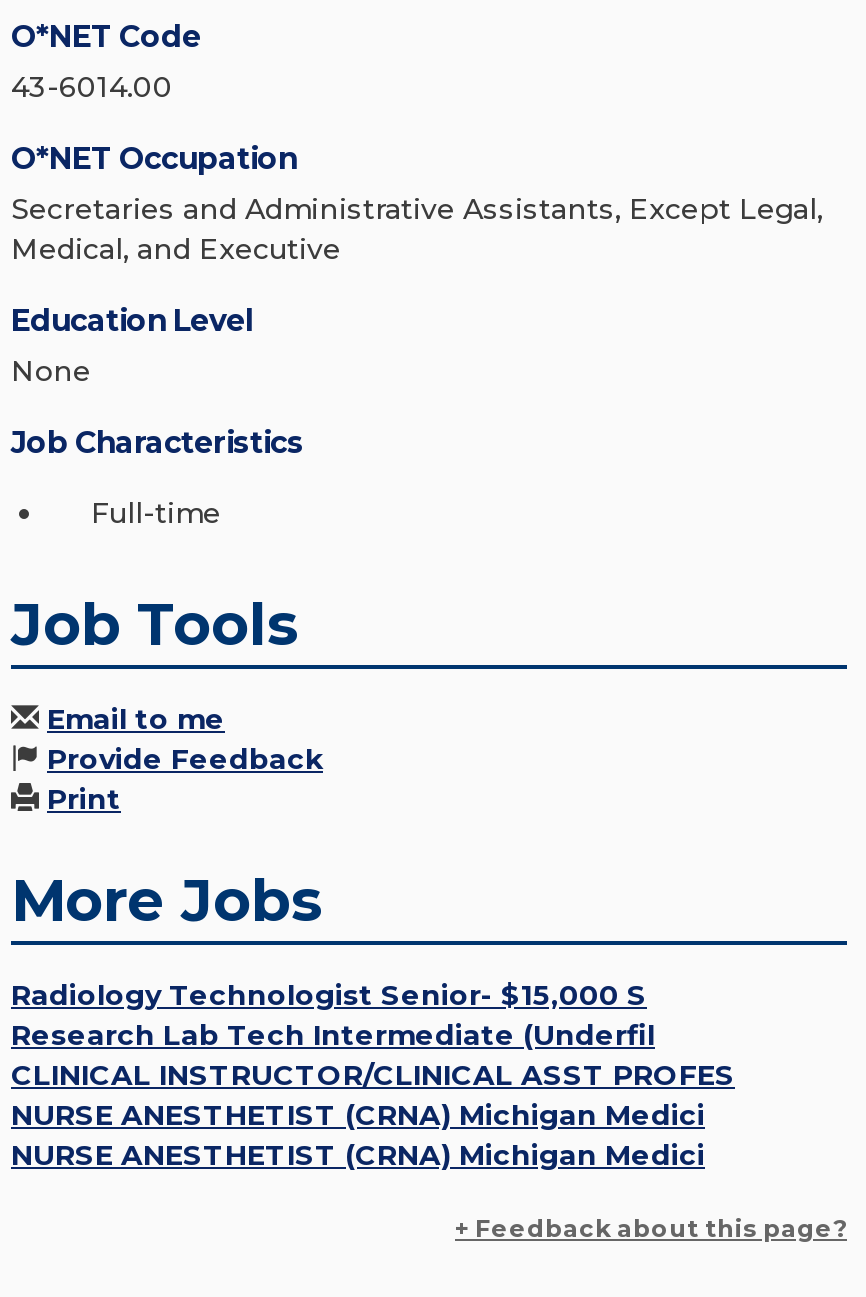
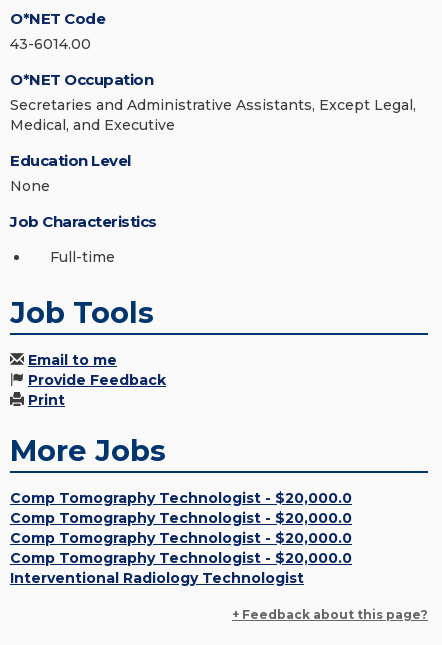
- Radiology Technologist Senior- $15,000 S
- Research Lab Tech Intermediate (Underfil
- CLINICAL INSTRUCTOR/CLINICAL ASST PROFES
- NURSE ANESTHETIST (CRNA) Michigan Medici
- NURSE ANESTHETIST (CRNA) Michigan Medici
+ Comp Tomography Technologist - $20,000.0
+ Comp Tomography Technologist - $20,000.0
+ Comp Tomography Technologist - $20,000.0
+ Comp Tomography Technologist - $20,000.0
+ Interventional Radiology Technologist
